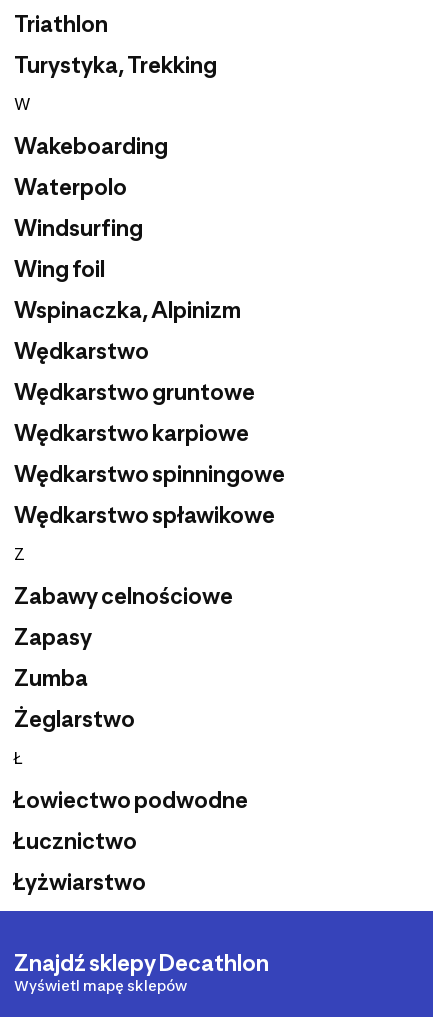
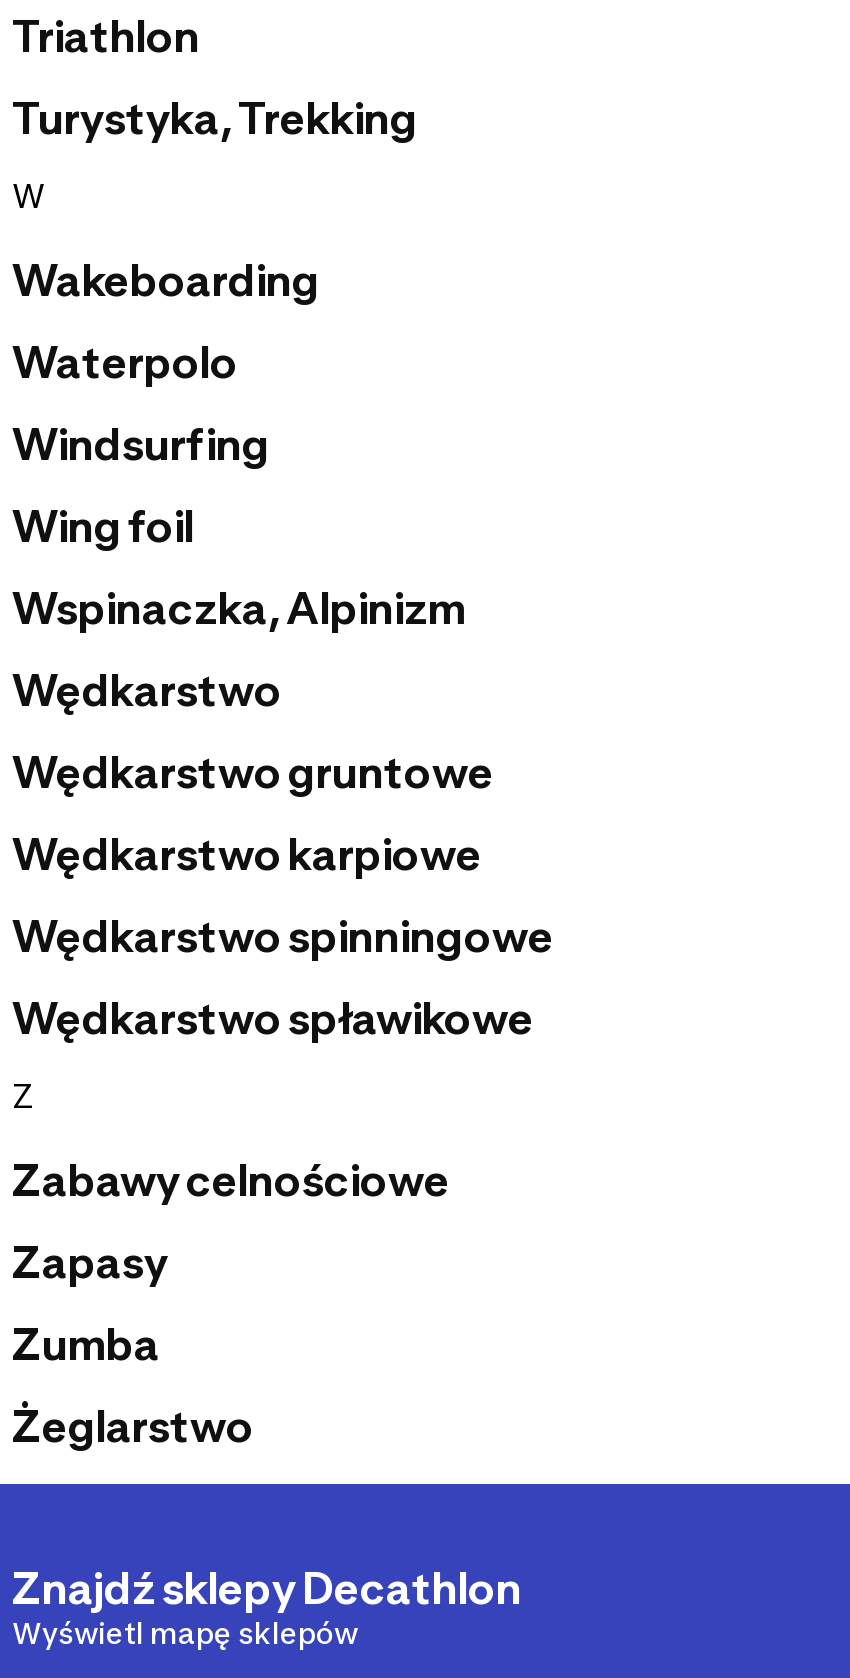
- Ł
- Łowiectwo podwodne
- Łucznictwo
- Łyżwiarstwo
